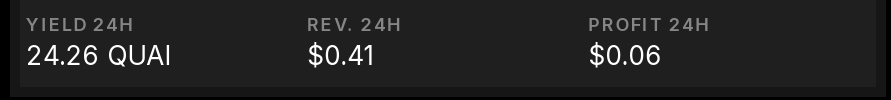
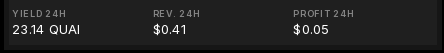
- 24.26 QUAI
+ 23.14 QUAI

- $0.06
+ $0.05
